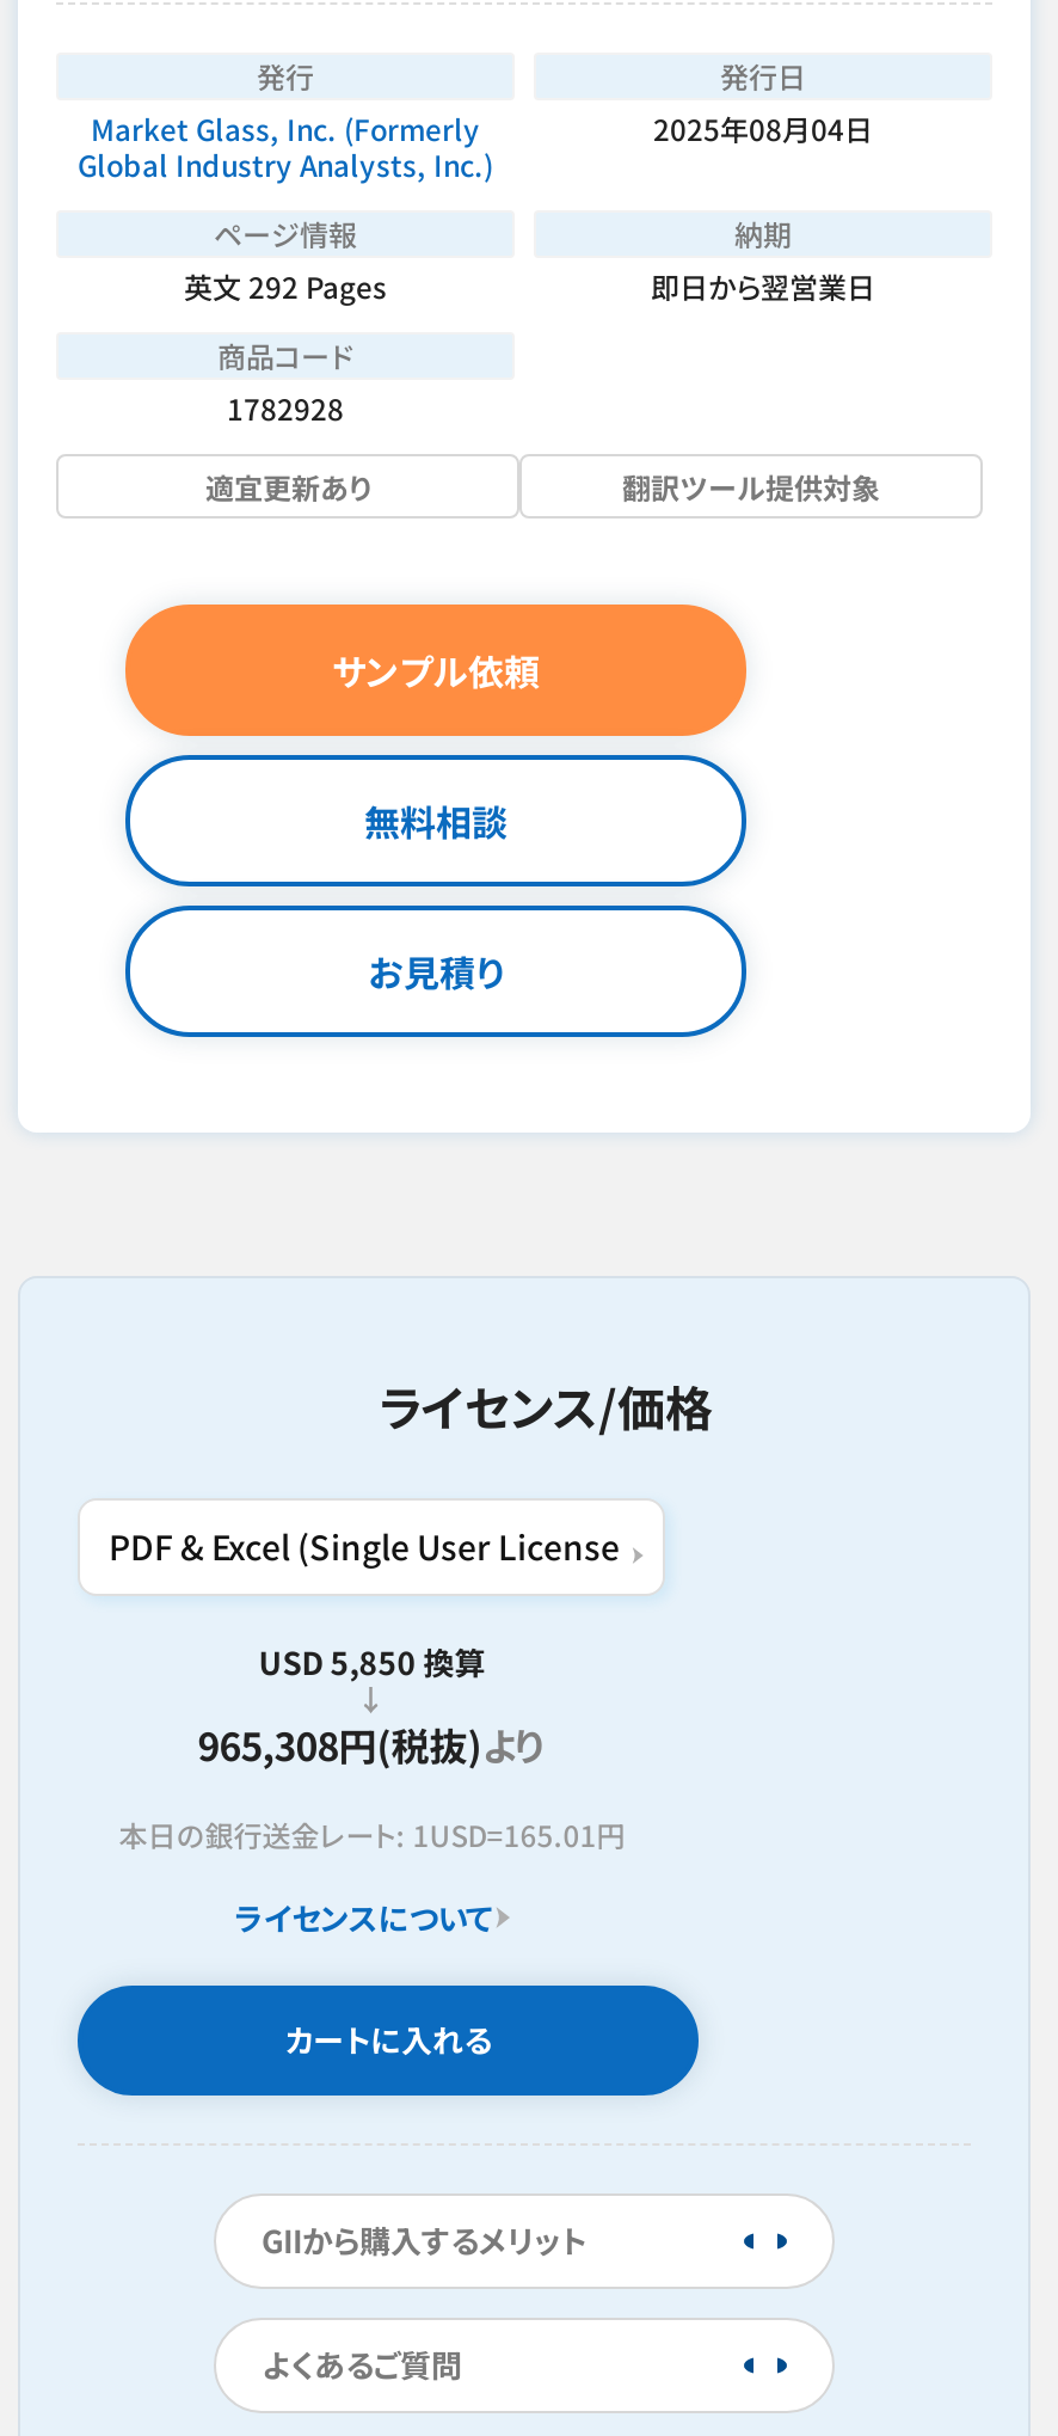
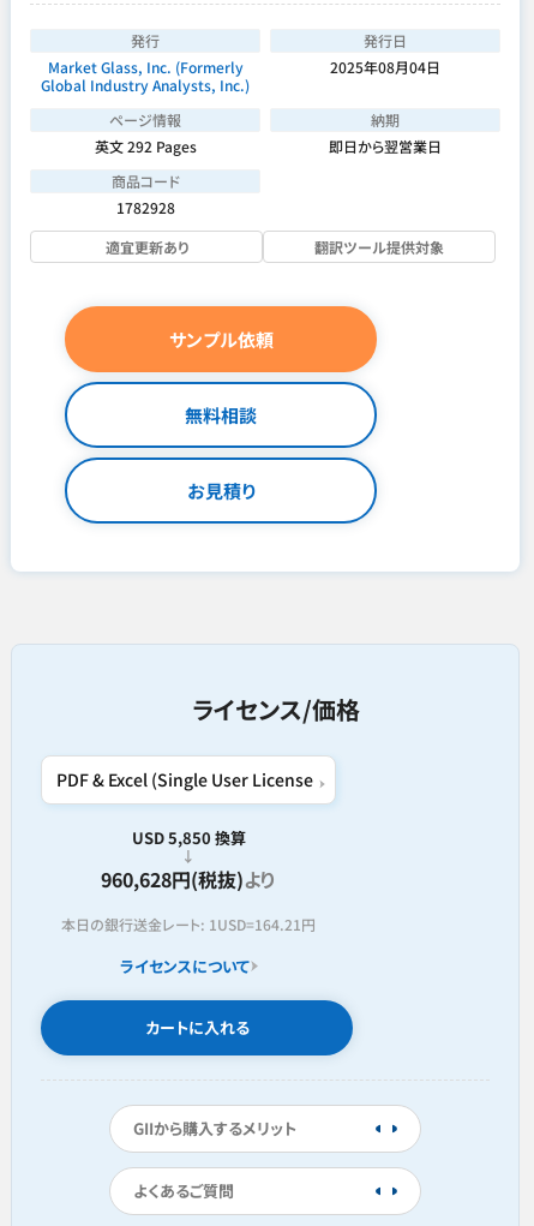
- 965,308円(税抜)より
+ 960,628円(税抜)より

- 本日の銀行送金レート: 1USD=165.01円
+ 本日の銀行送金レート: 1USD=164.21円
